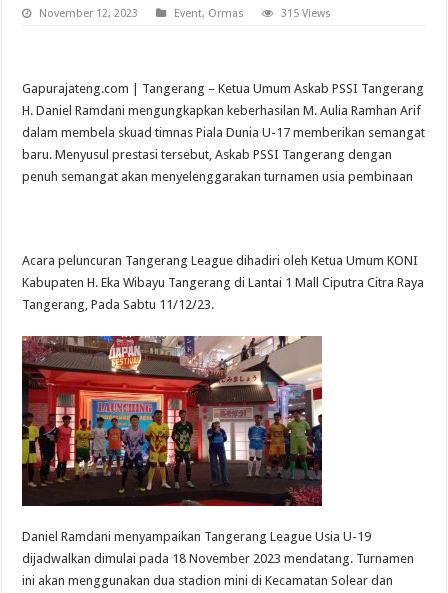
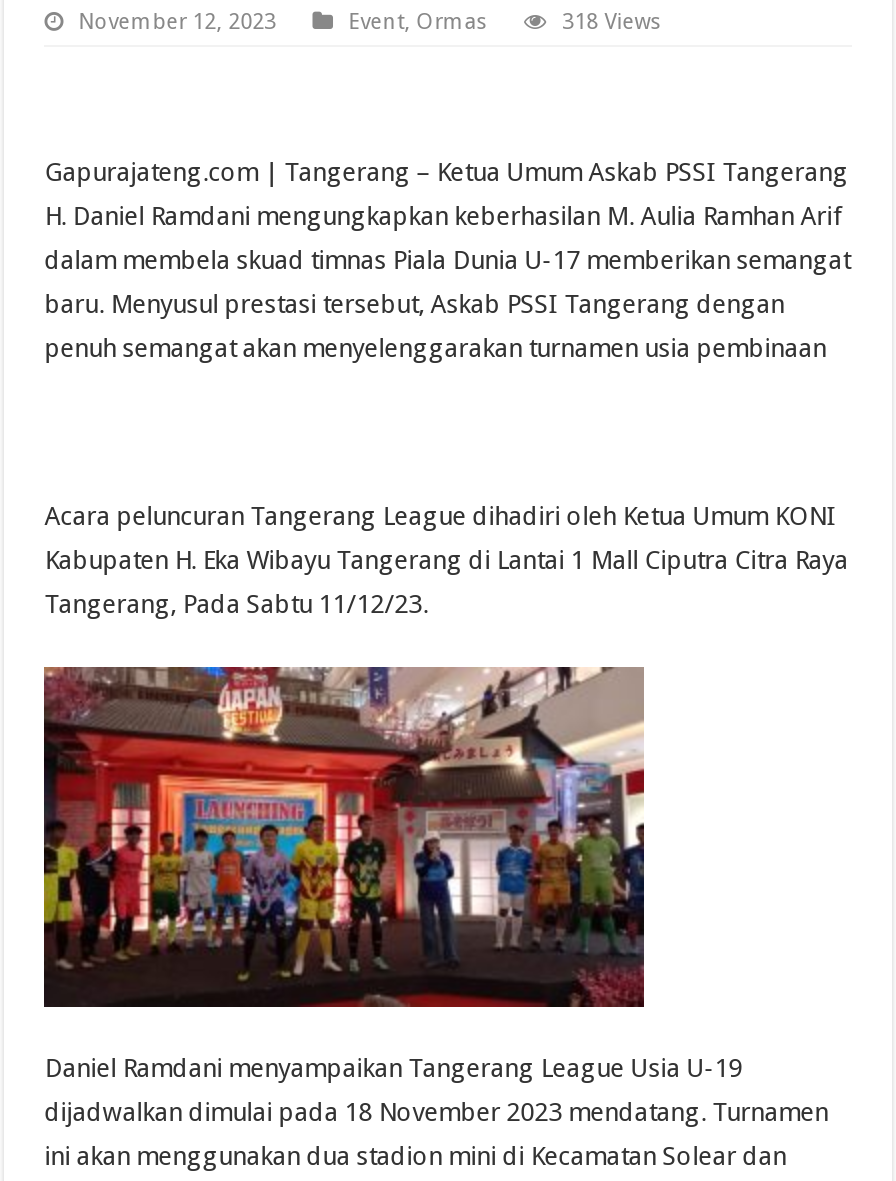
- 315 Views
+ 318 Views
